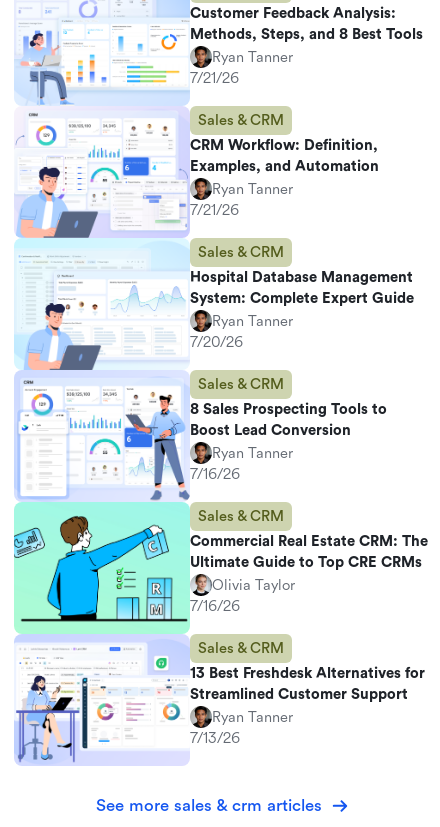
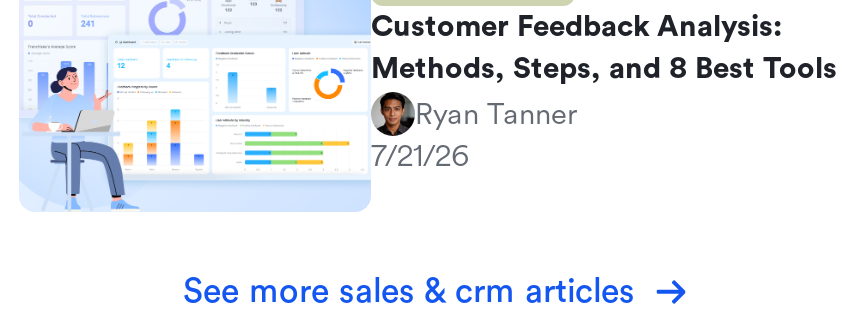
- [image]
- Sales & CRM
- CRM Workflow: Definition,
- Examples, and Automation
- Ryan Tanner
- 7/21/26
- Sales & CRM
- Hospital Database Management
- System: Complete Expert Guide
- Ryan Tanner
- 7/20/26
- Sales & CRM
- 8 Sales Prospecting Tools to
- Boost Lead Conversion
- Ryan Tanner
- 7/16/26
- Sales & CRM
- Commercial Real Estate CRM: The
- Ultimate Guide to Top CRE CRMs
- Olivia Taylor
- 7/16/26
- Sales & CRM
- 13 Best Freshdesk Alternatives for
- Streamlined Customer Support
- Ryan Tanner
- 7/13/26
